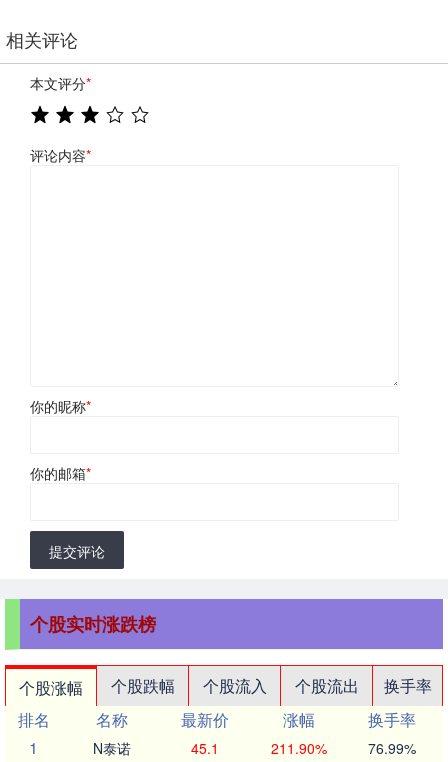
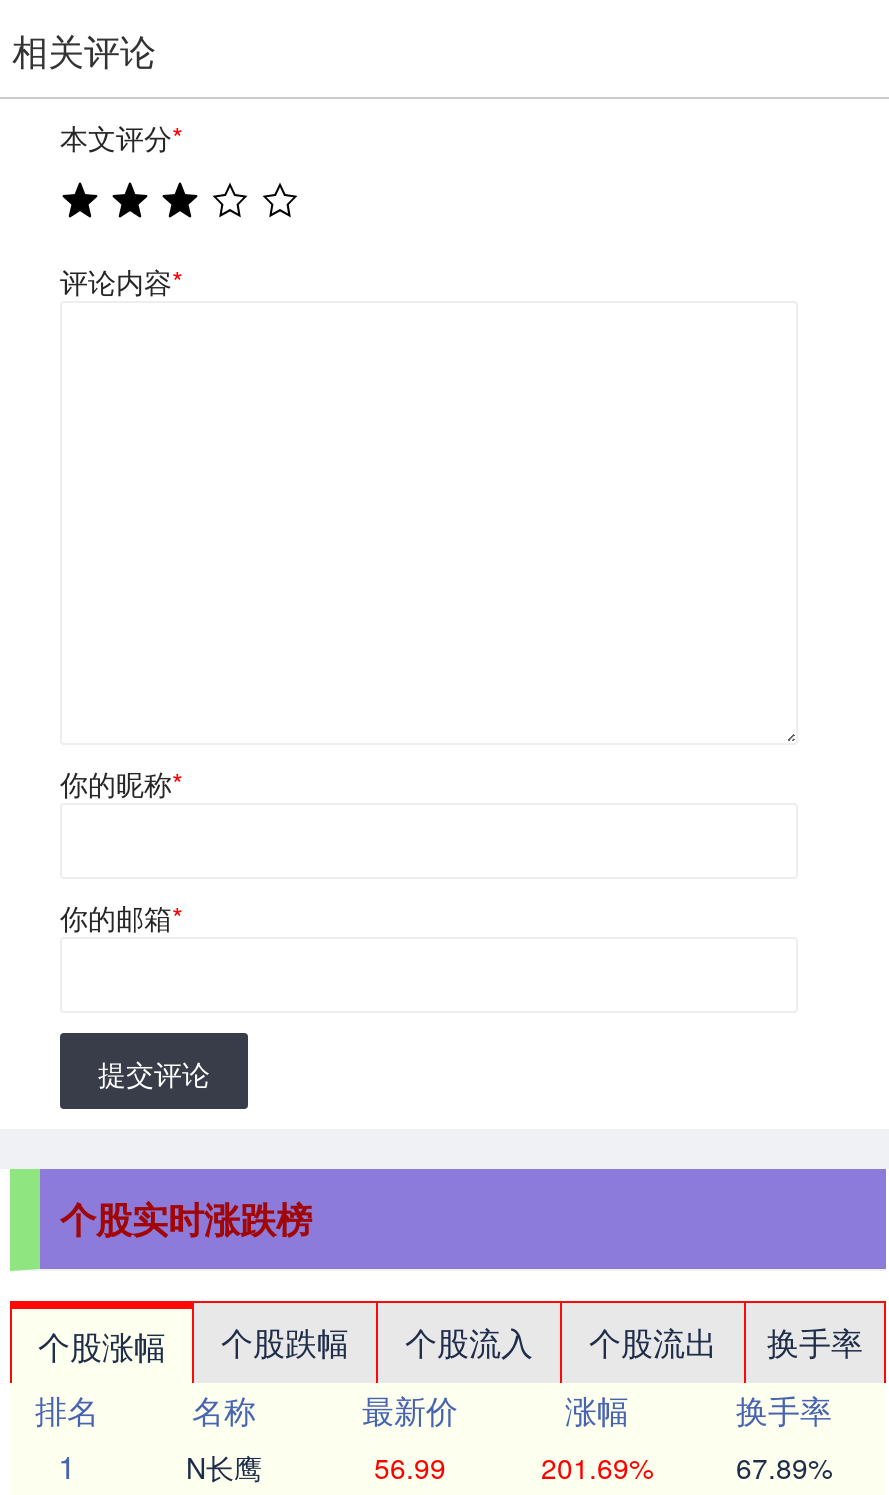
- N泰诺
+ N长鹰

- 45.1
+ 56.99

- 211.90%
+ 201.69%

- 76.99%
+ 67.89%
